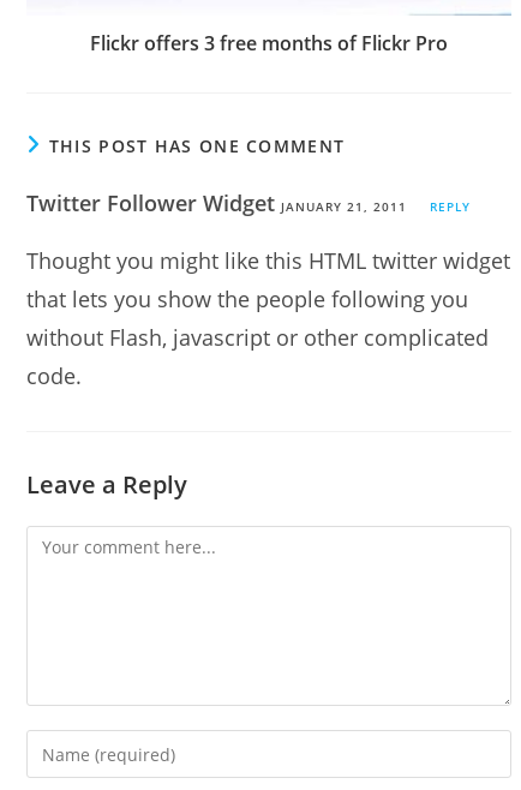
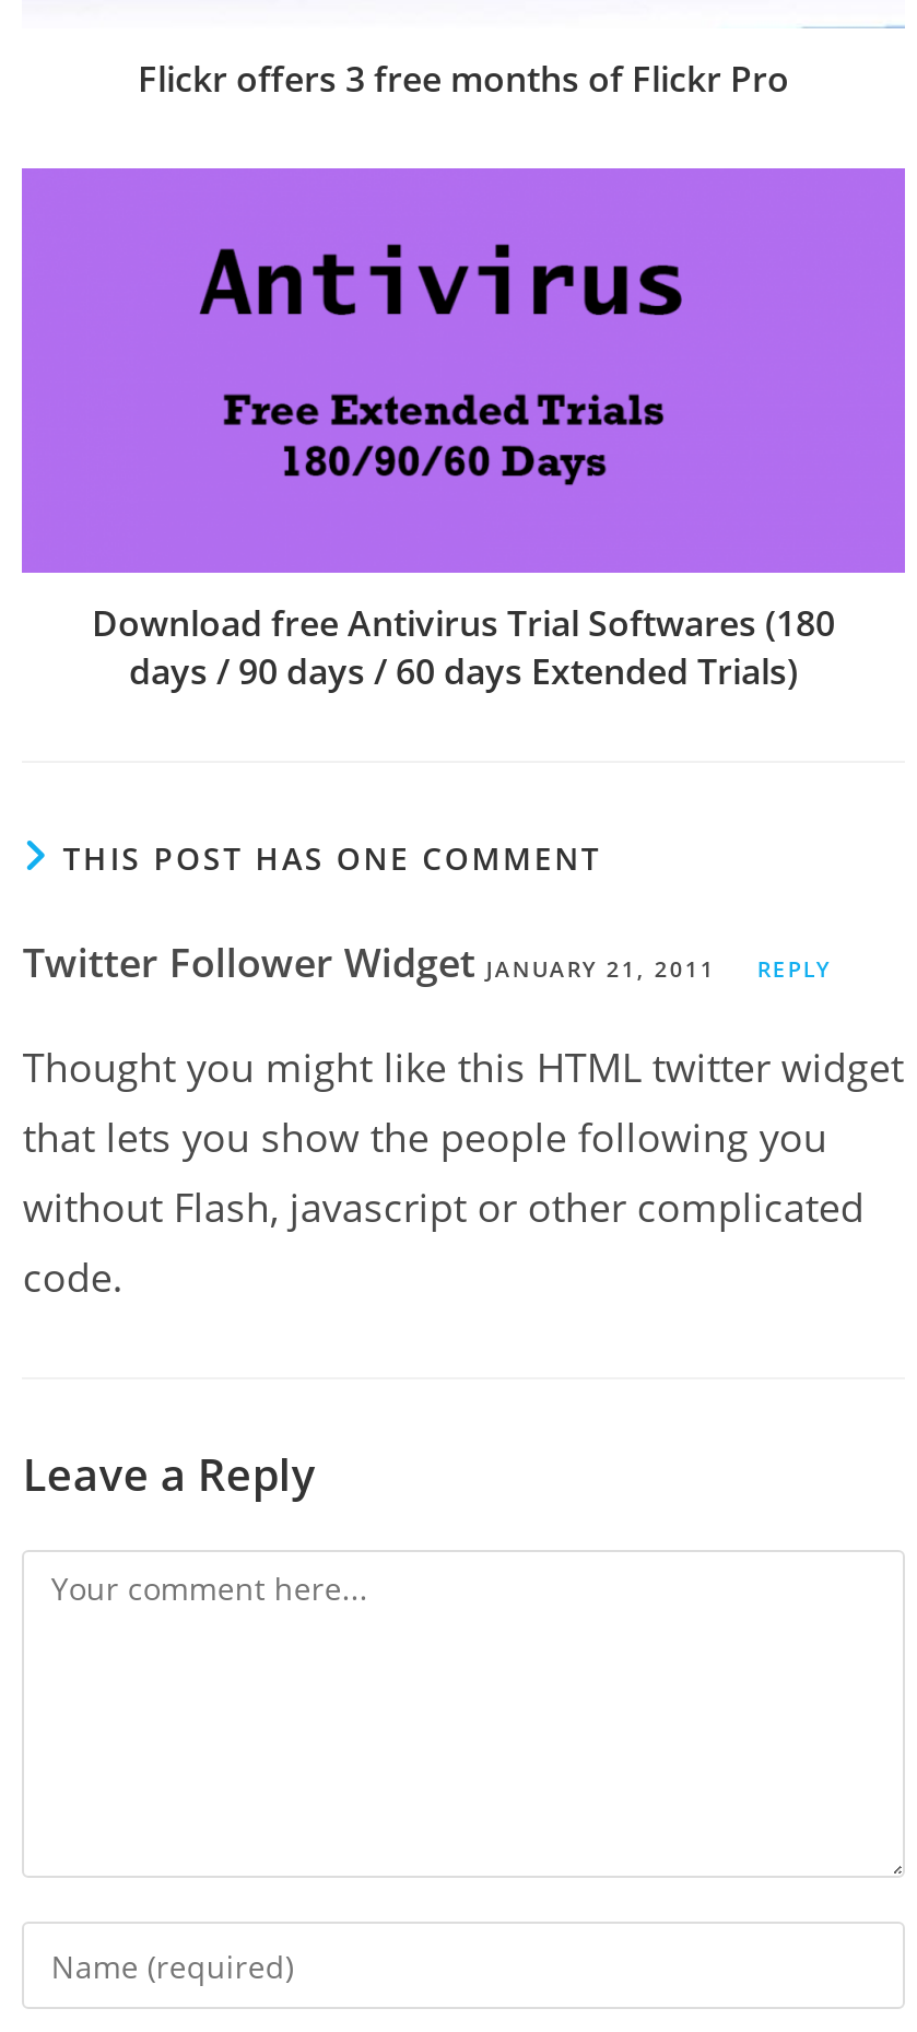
+ [image]
+ Download free Antivirus Trial Softwares (180
+ days / 90 days / 60 days Extended Trials)
